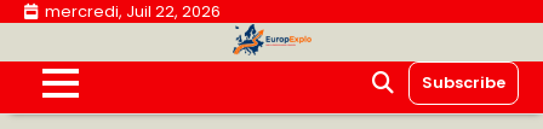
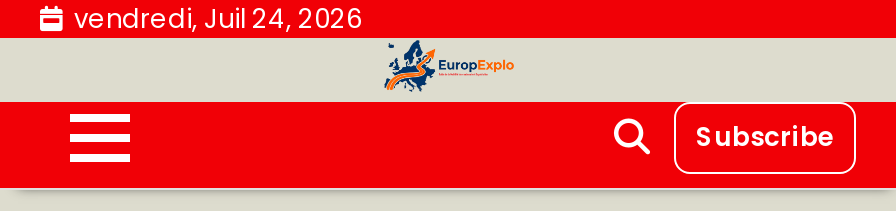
- mercredi, Juil 22, 2026
+ vendredi, Juil 24, 2026
